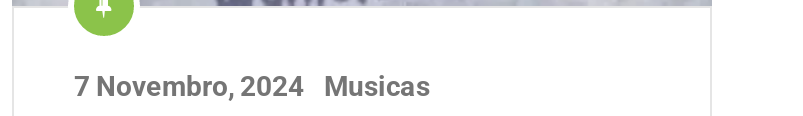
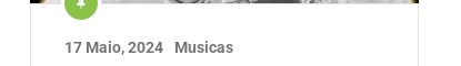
- 7 Novembro, 2024 Musicas
+ 17 Maio, 2024 Musicas
